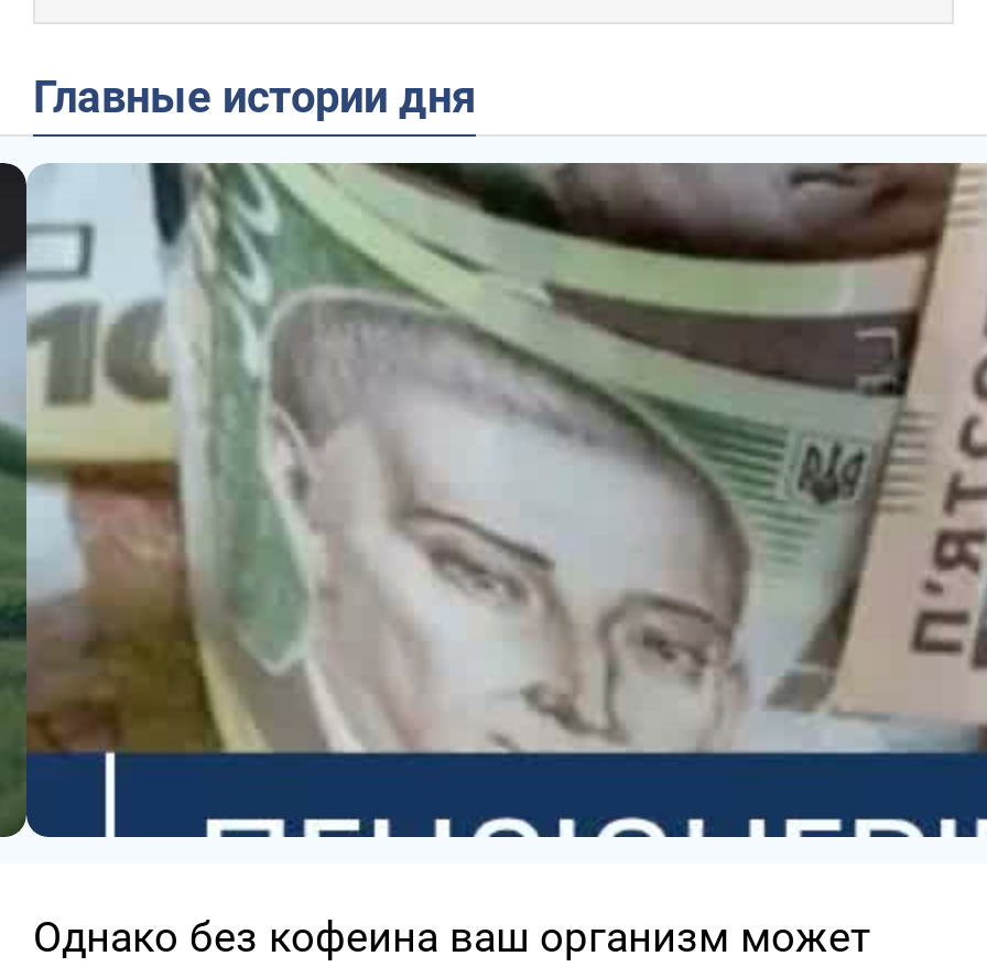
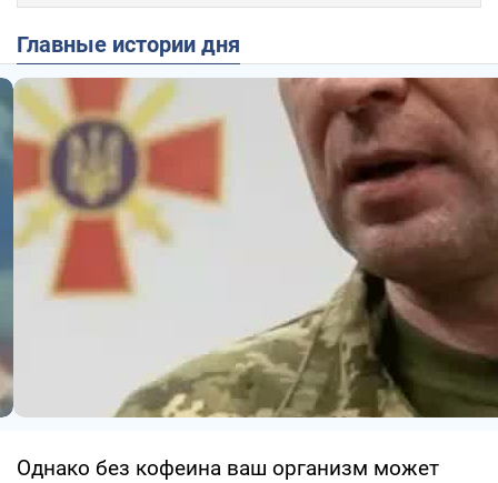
- [image]
+ [image]
